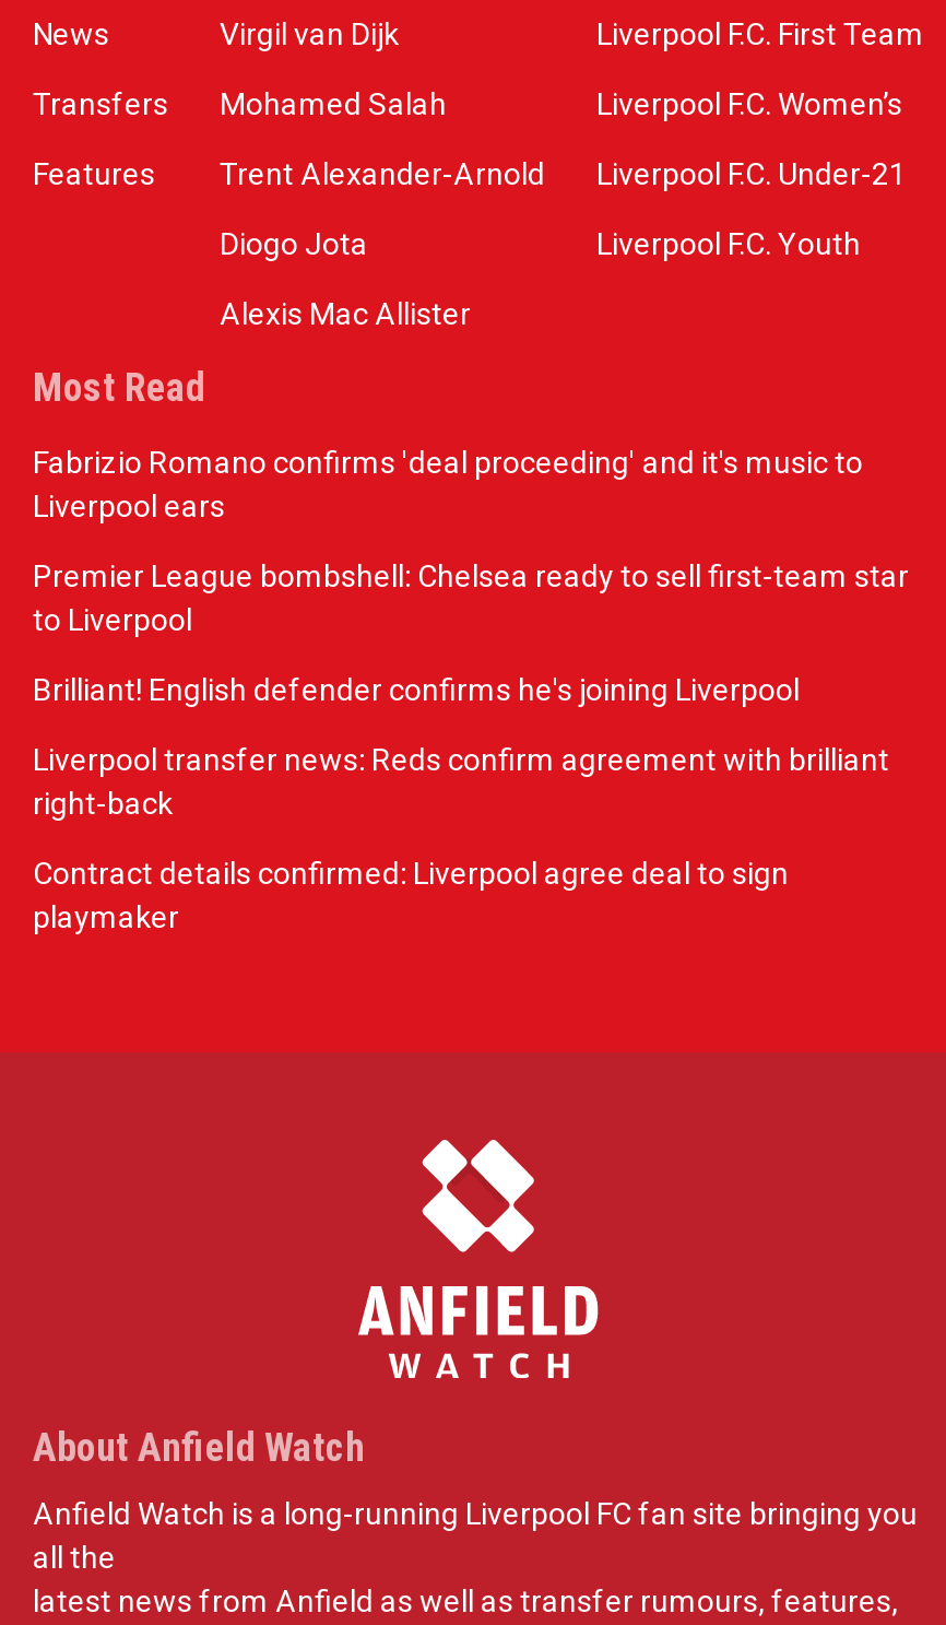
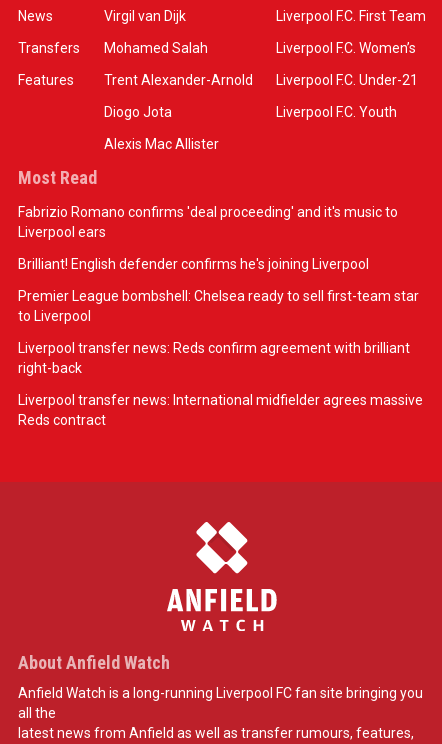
moved down: Premier League bombshell: Chelsea ready to sell first-team star | to Liverpool

moved up: Brilliant! English defender confirms he's joining Liverpool

- Contract details confirmed: Liverpool agree deal to sign
- playmaker
+ Liverpool transfer news: International midfielder agrees massive
+ Reds contract
